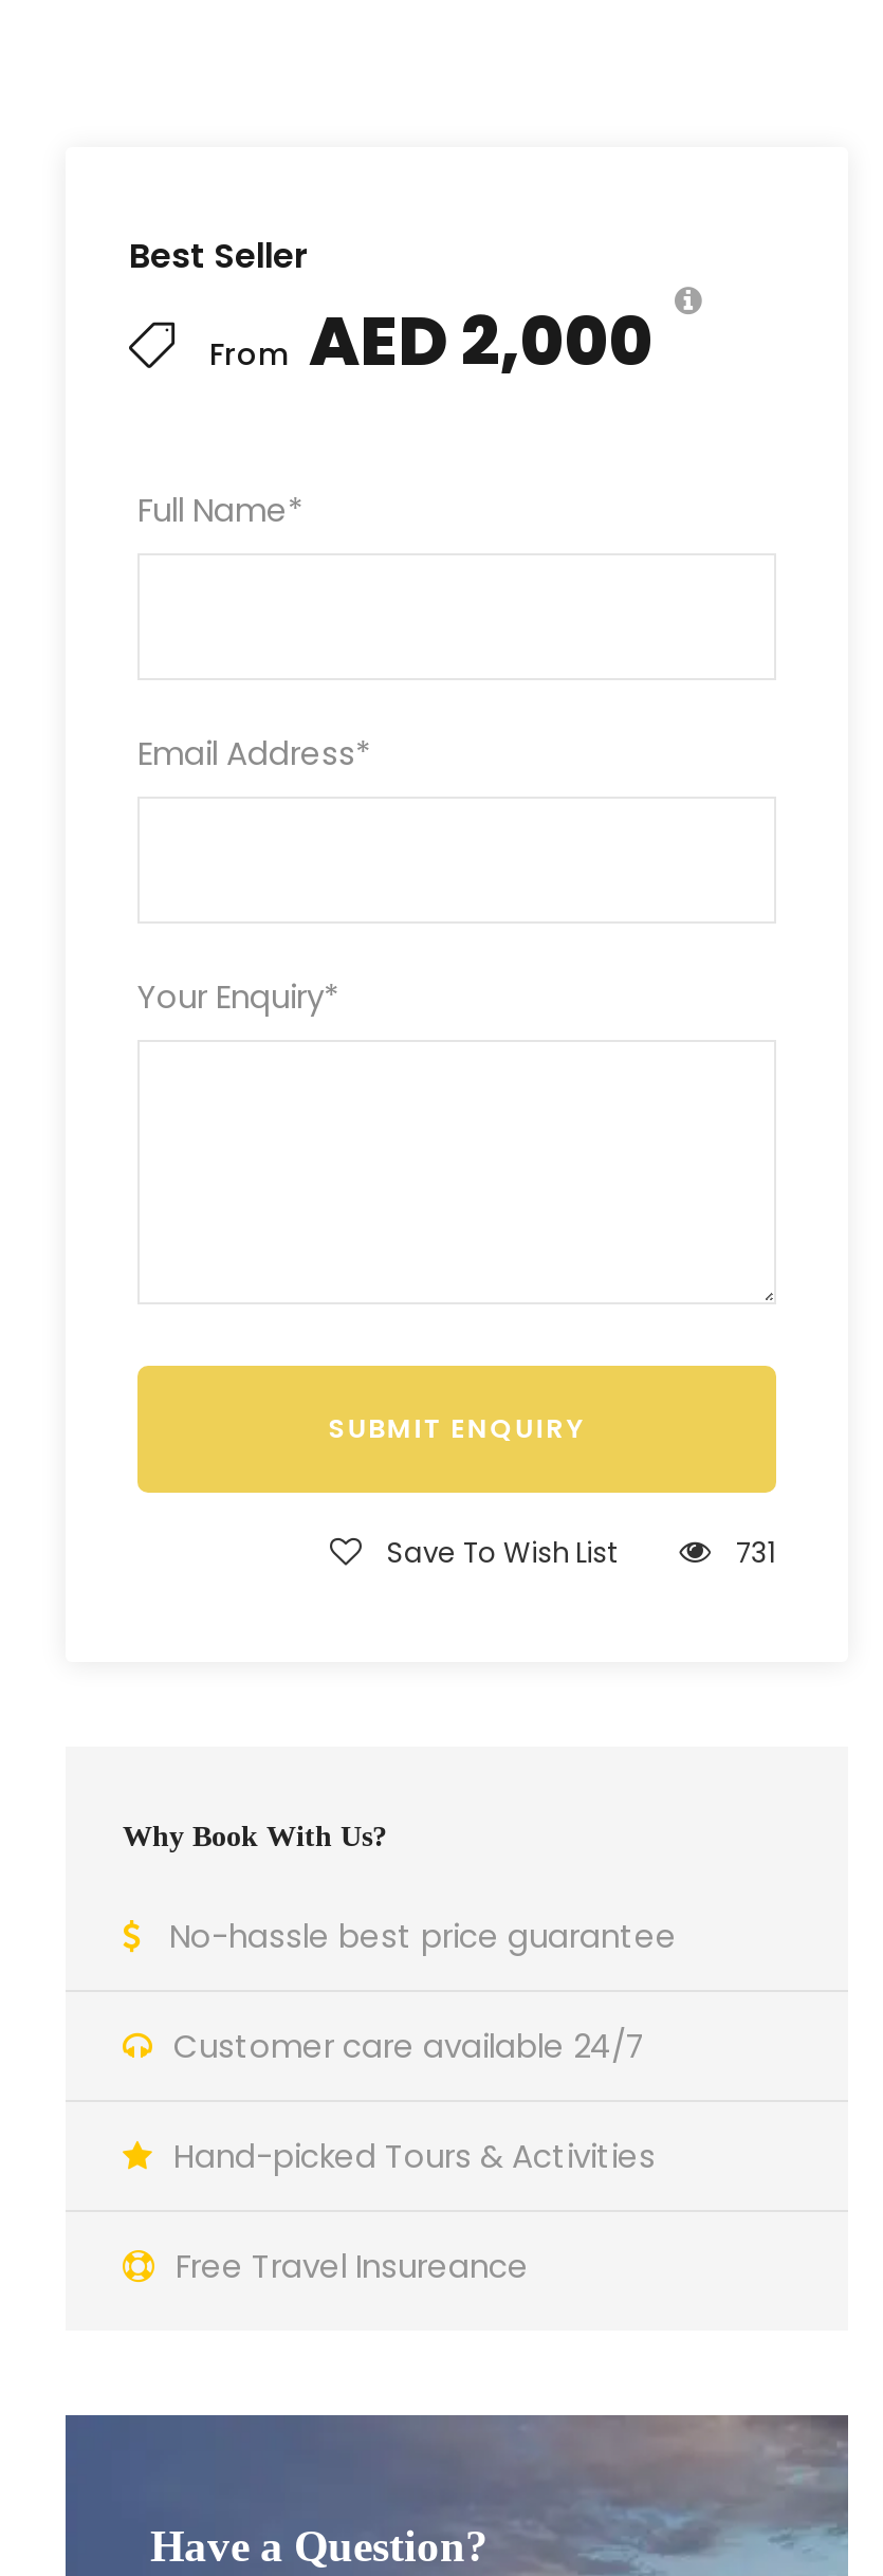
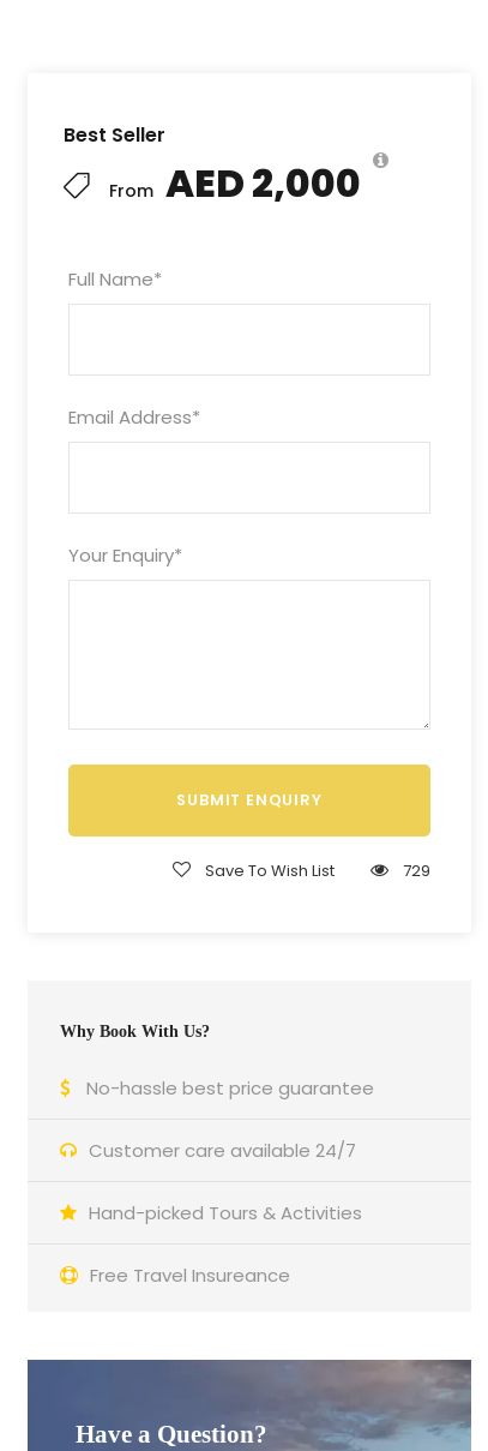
- 731
+ 729
